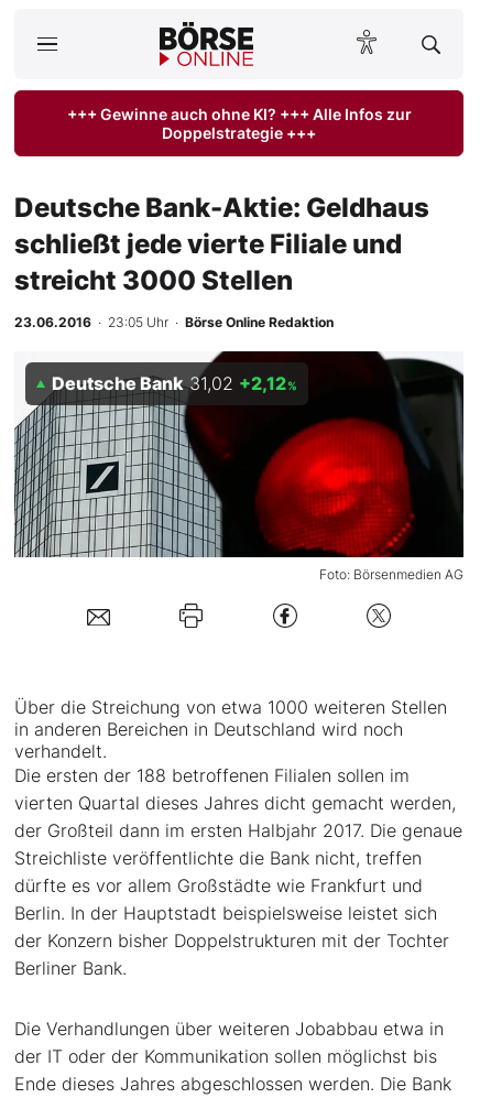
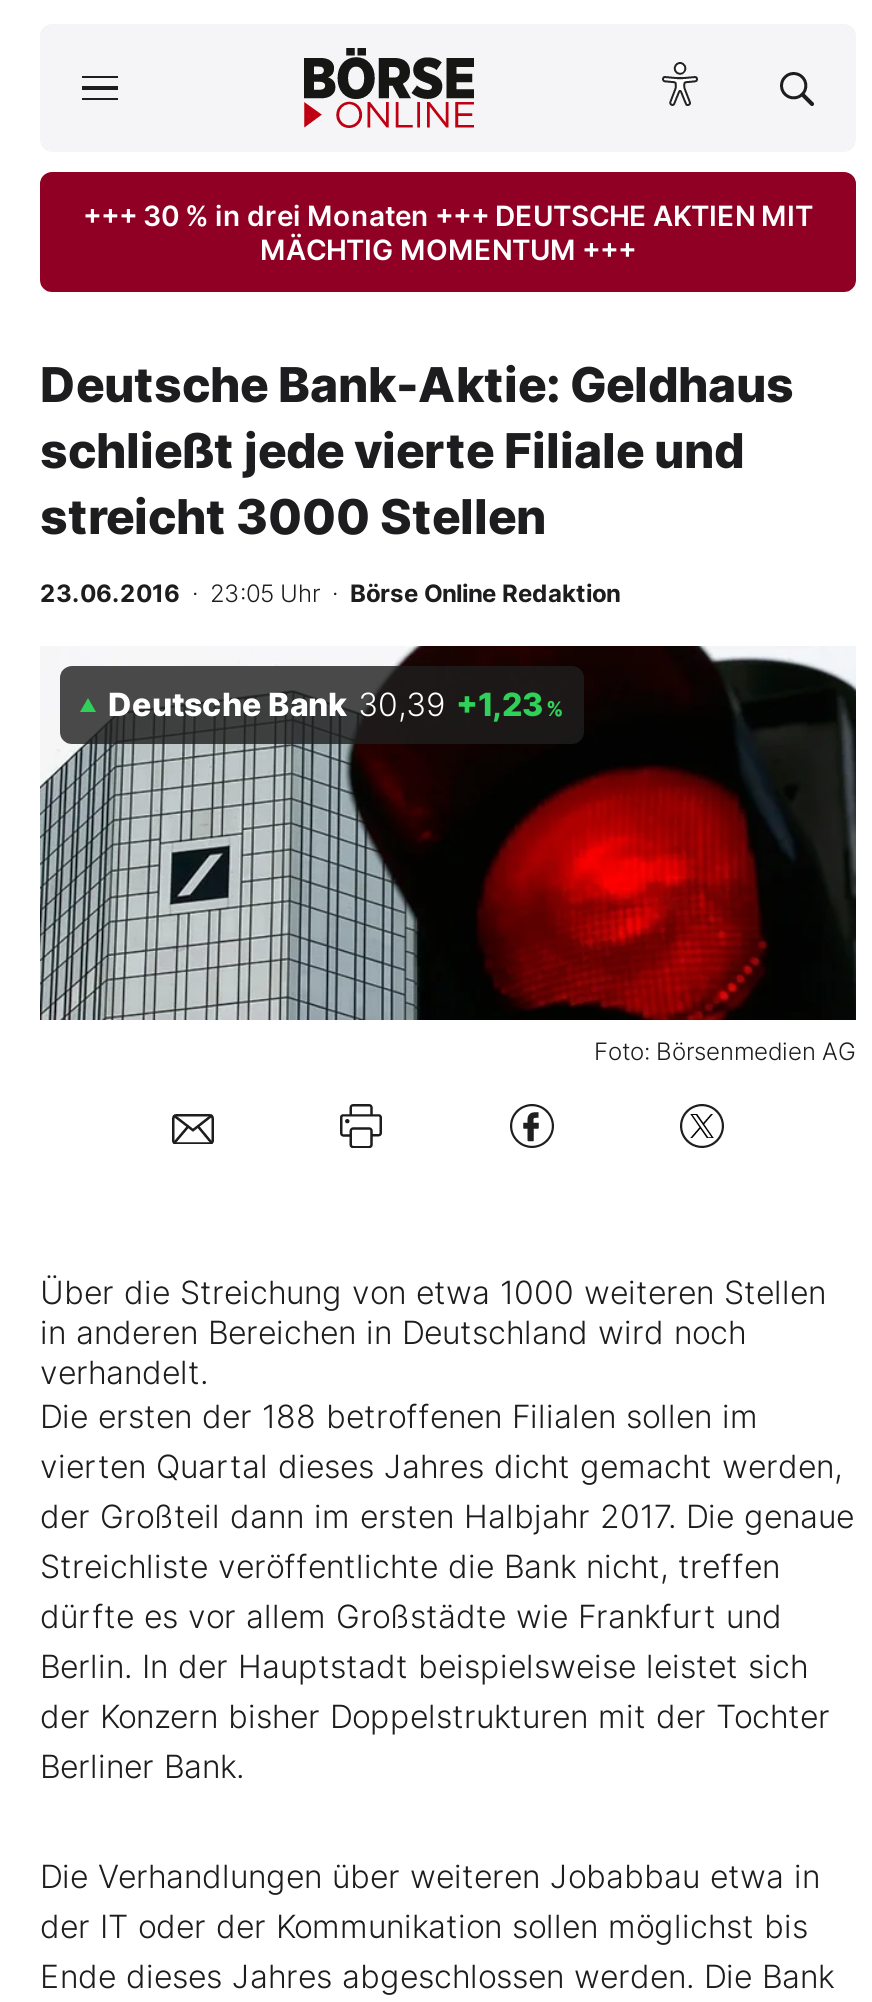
- +++ Gewinne auch ohne KI? +++ Alle Infos zur
- Doppelstrategie +++
+ +++ 30 % in drei Monaten +++ DEUTSCHE AKTIEN MIT
+ MÄCHTIG MOMENTUM +++

- Deutsche Bank 31,02 +2,12%
+ Deutsche Bank 30,39 +1,23%
